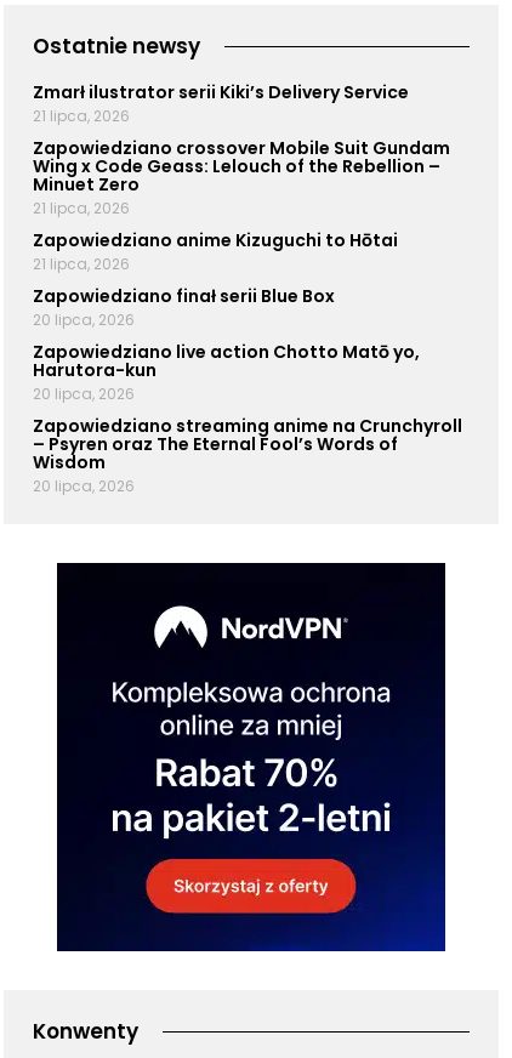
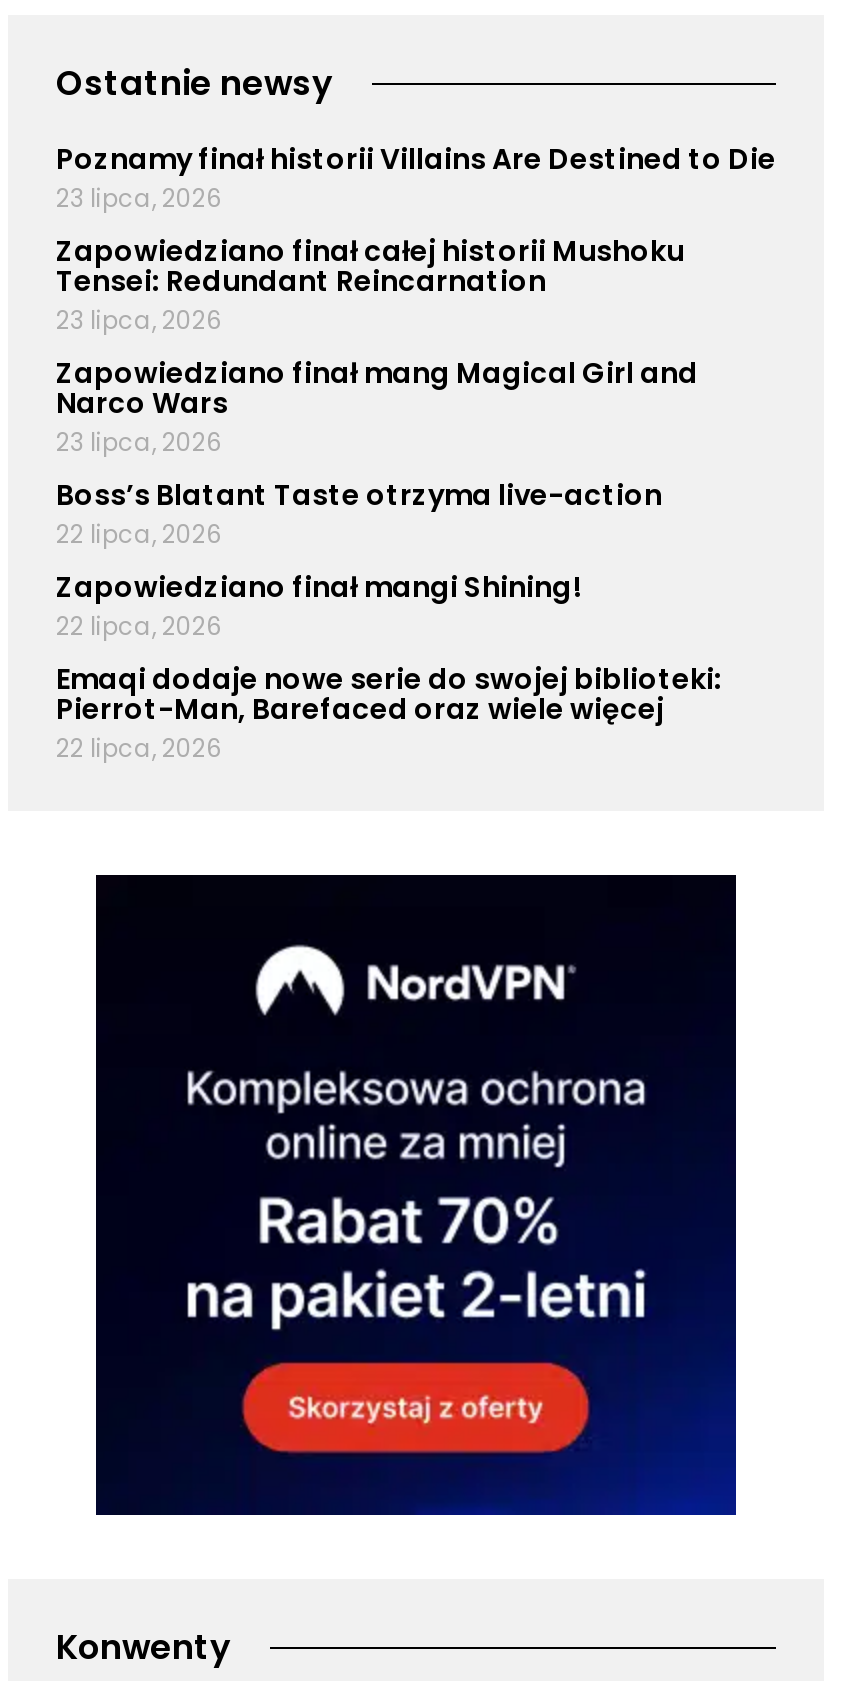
- Zmarł ilustrator serii Kiki’s Delivery Service
- 21 lipca, 2026
- Zapowiedziano crossover Mobile Suit Gundam
- Wing x Code Geass: Lelouch of the Rebellion –
- Minuet Zero
- 21 lipca, 2026
- Zapowiedziano anime Kizuguchi to Hōtai
- 21 lipca, 2026
- Zapowiedziano finał serii Blue Box
- 20 lipca, 2026
- Zapowiedziano live action Chotto Matō yo,
- Harutora-kun
- 20 lipca, 2026
- Zapowiedziano streaming anime na Crunchyroll
- – Psyren oraz The Eternal Fool’s Words of
- Wisdom
- 20 lipca, 2026
+ Poznamy finał historii Villains Are Destined to Die
+ 23 lipca, 2026
+ Zapowiedziano finał całej historii Mushoku
+ Tensei: Redundant Reincarnation
+ 23 lipca, 2026
+ Zapowiedziano finał mang Magical Girl and
+ Narco Wars
+ 23 lipca, 2026
+ Boss’s Blatant Taste otrzyma live-action
+ 22 lipca, 2026
+ Zapowiedziano finał mangi Shining!
+ 22 lipca, 2026
+ Emaqi dodaje nowe serie do swojej biblioteki:
+ Pierrot-Man, Barefaced oraz wiele więcej
+ 22 lipca, 2026
